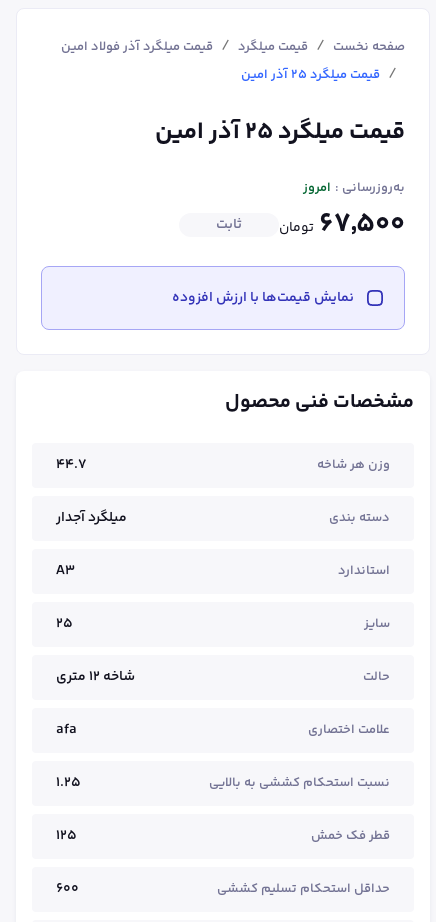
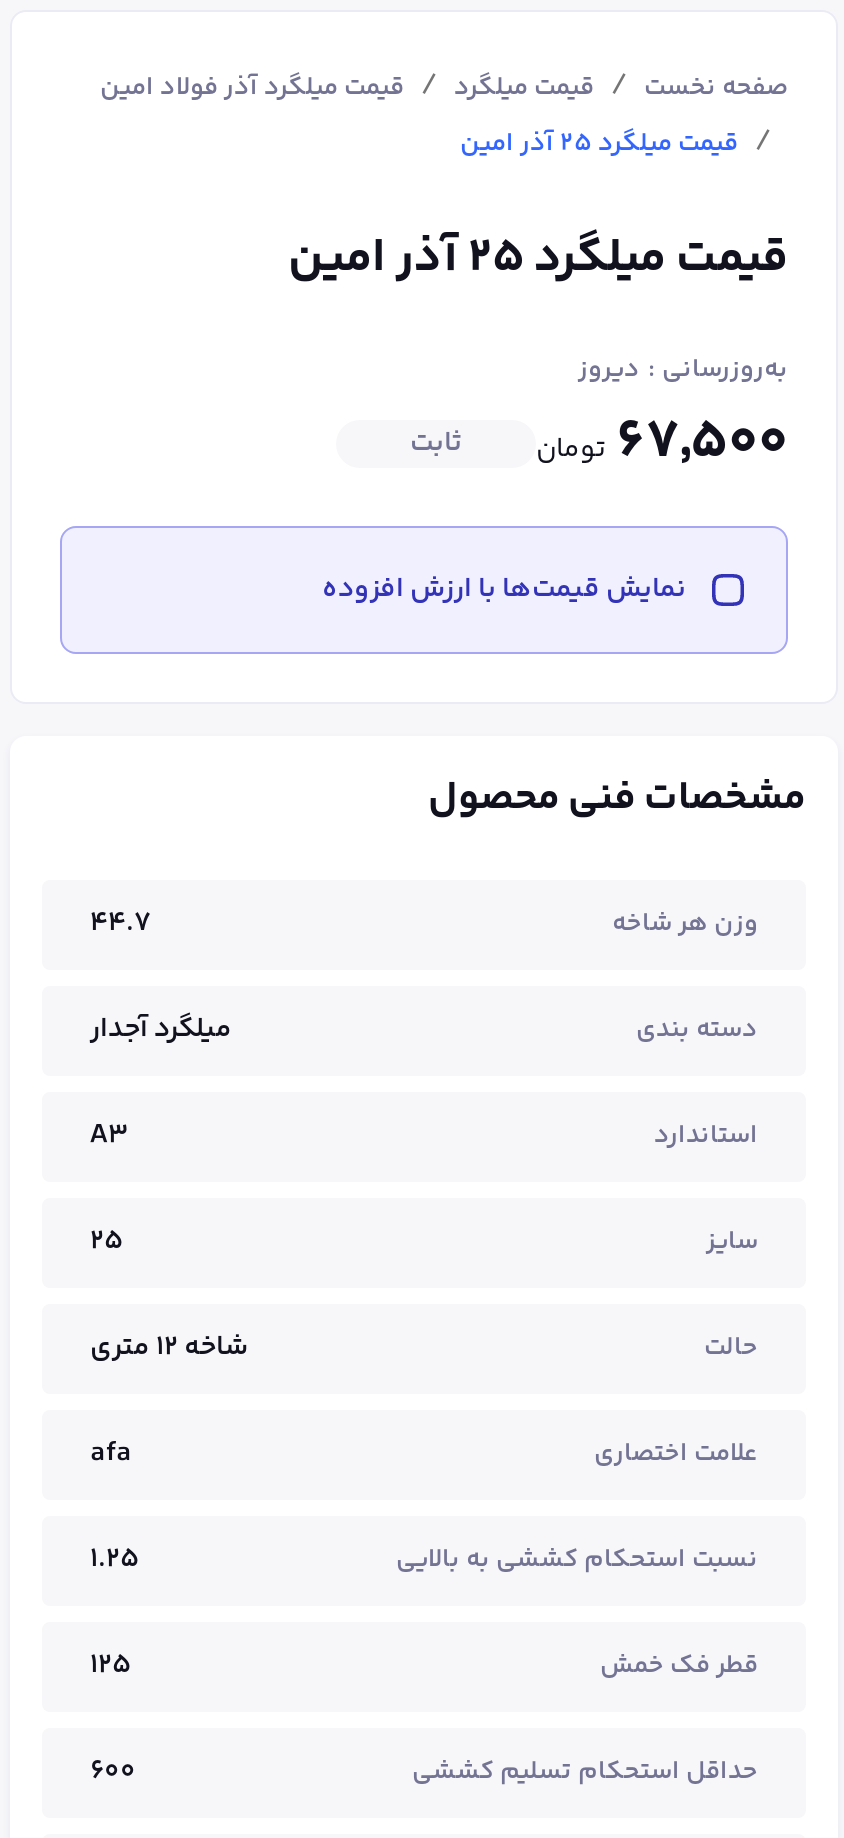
- به‌روزرسانی : امروز
+ به‌روزرسانی : دیروز
